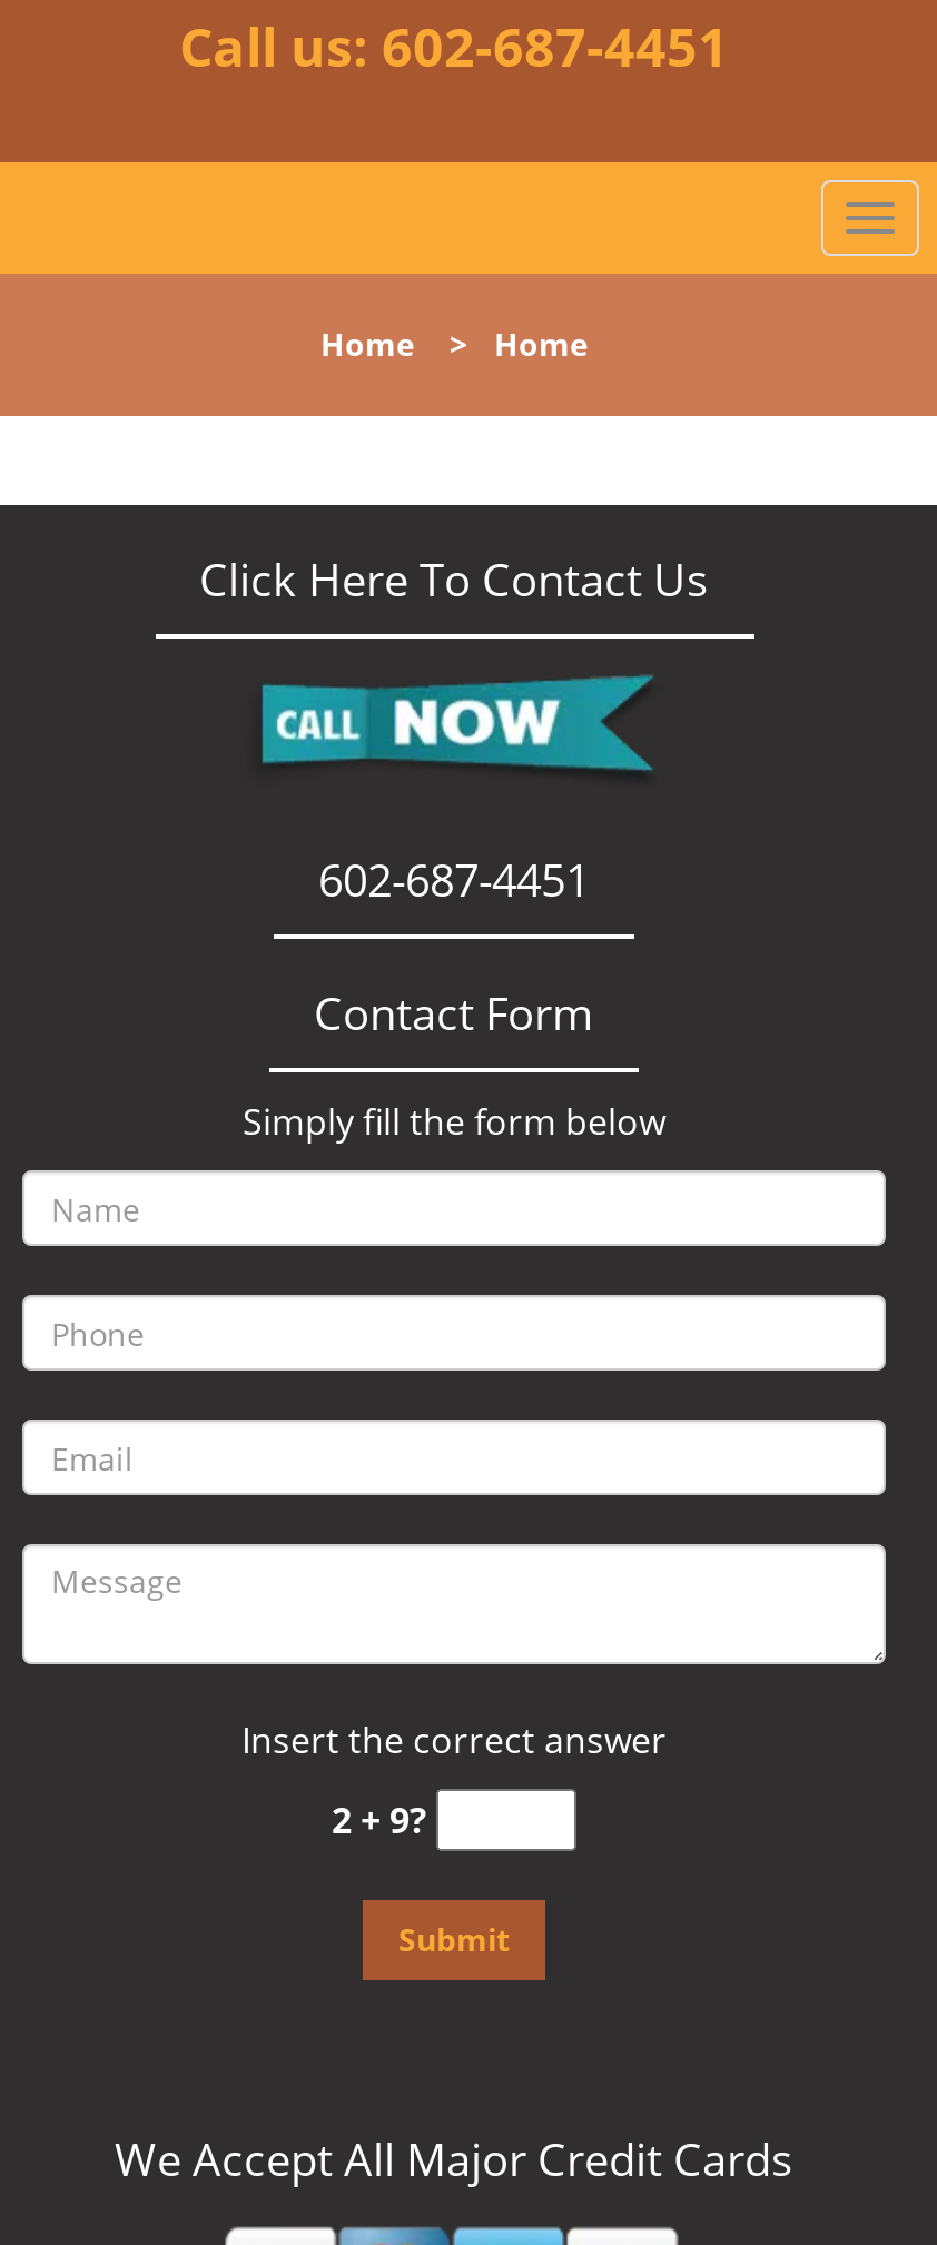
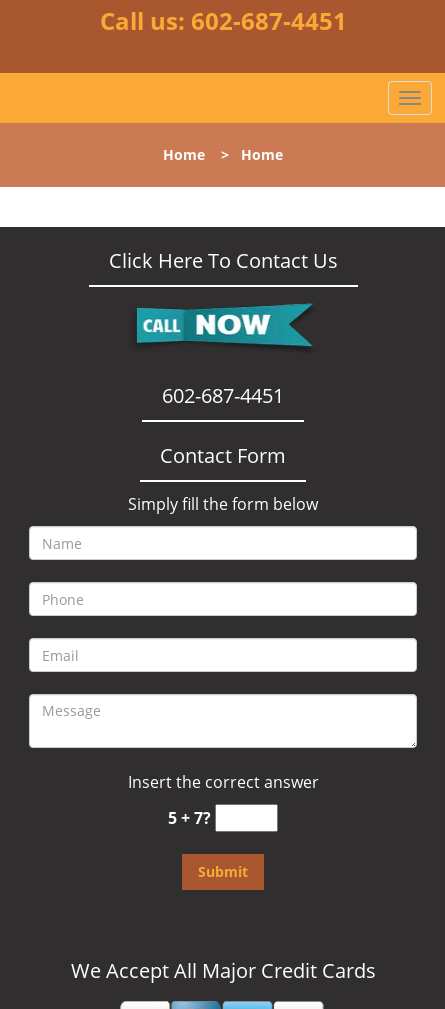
- 2 + 9?
+ 5 + 7?
